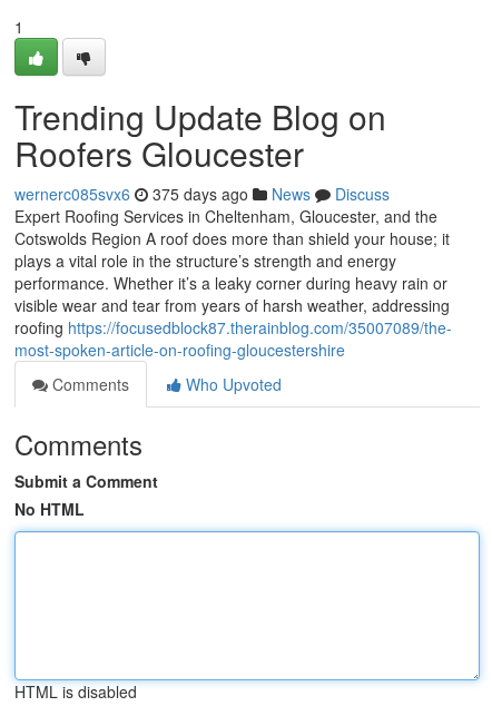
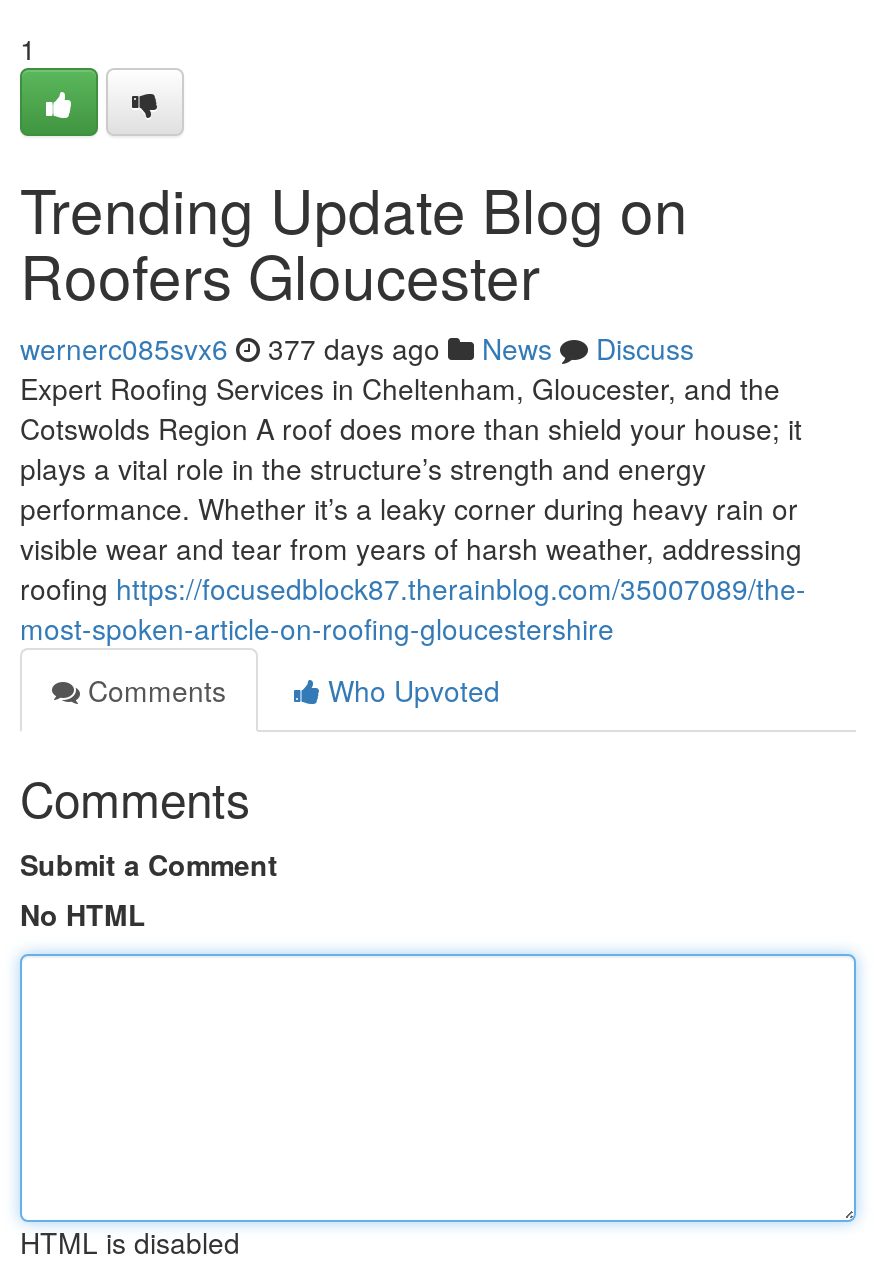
- wernerc085svx6 375 days ago News Discuss
+ wernerc085svx6 377 days ago News Discuss
